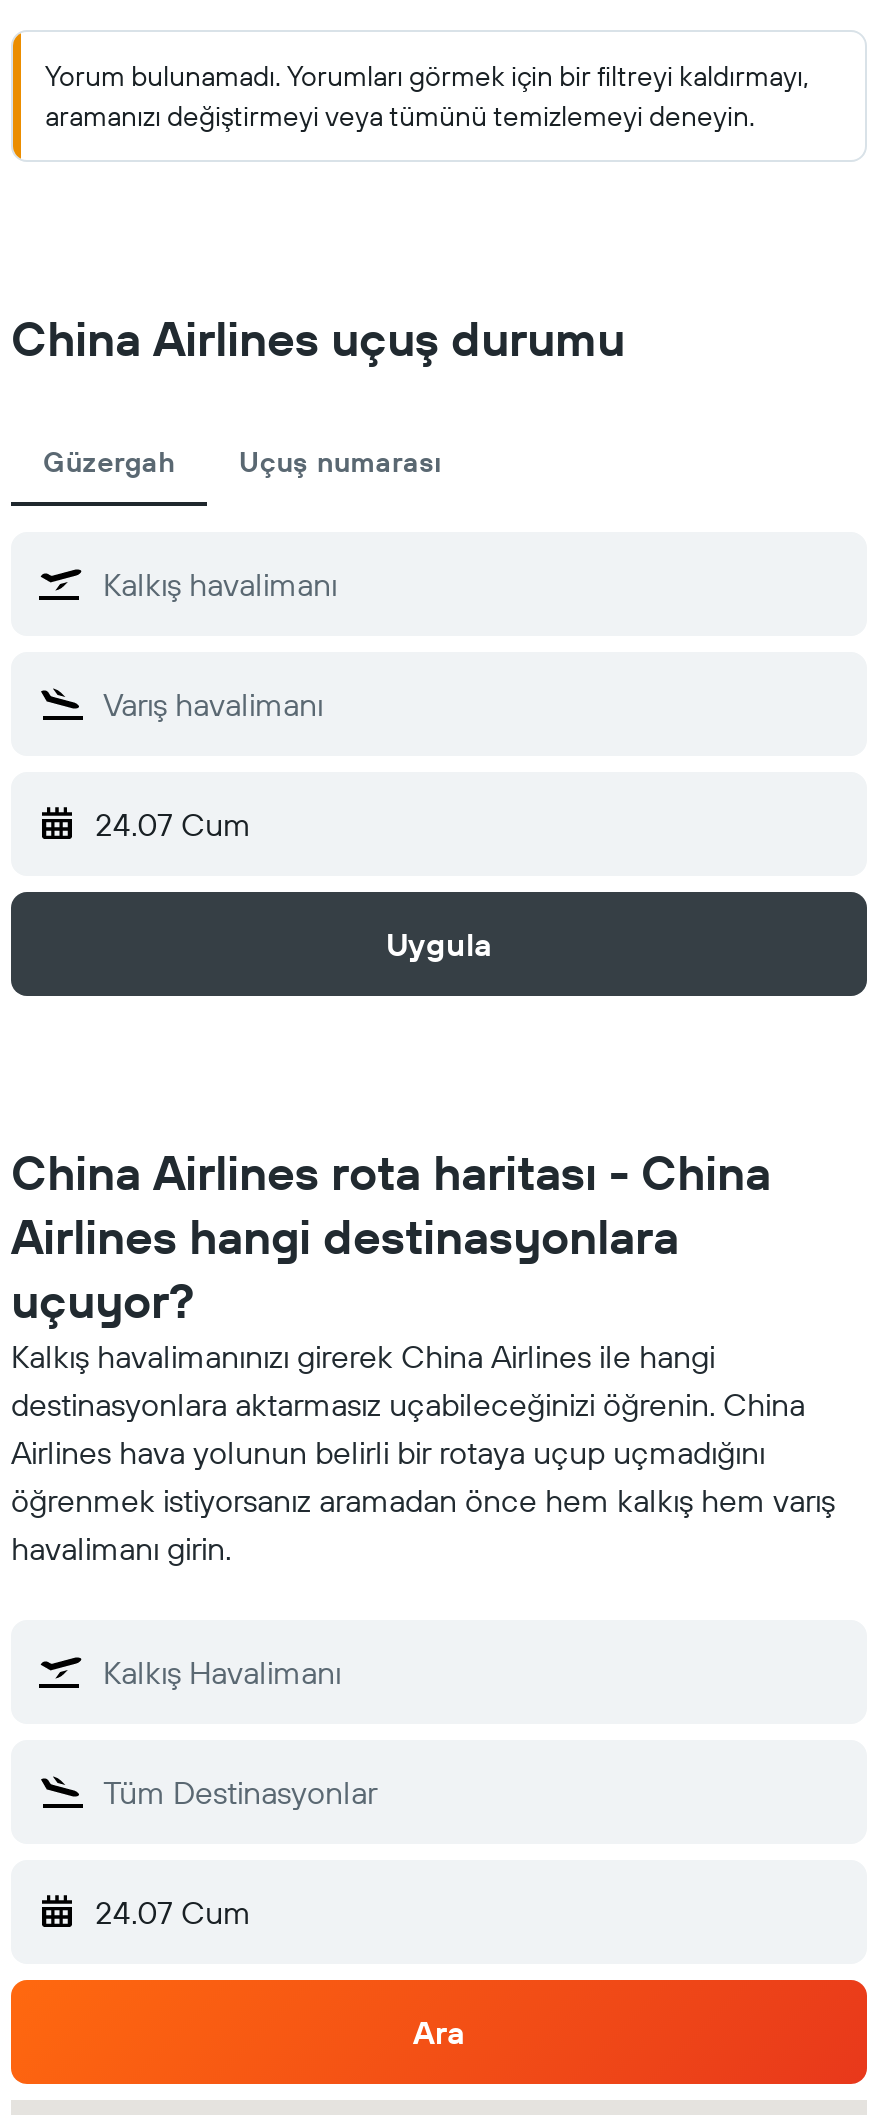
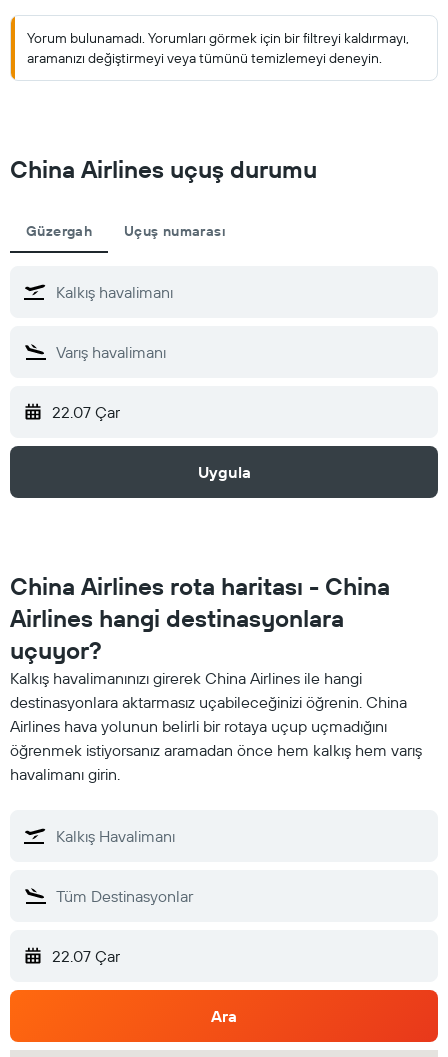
- 24.07 Cum
+ 22.07 Çar

- 24.07 Cum
+ 22.07 Çar
